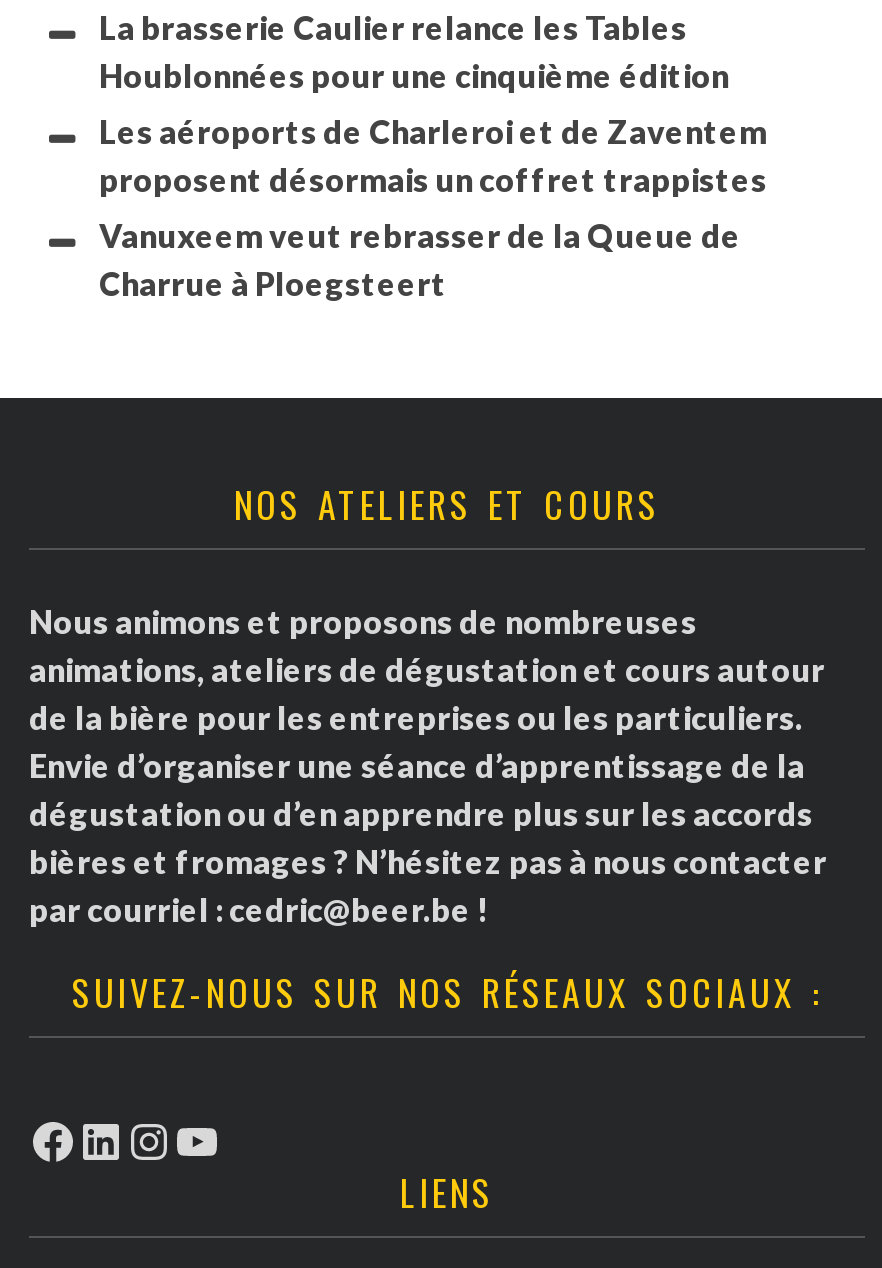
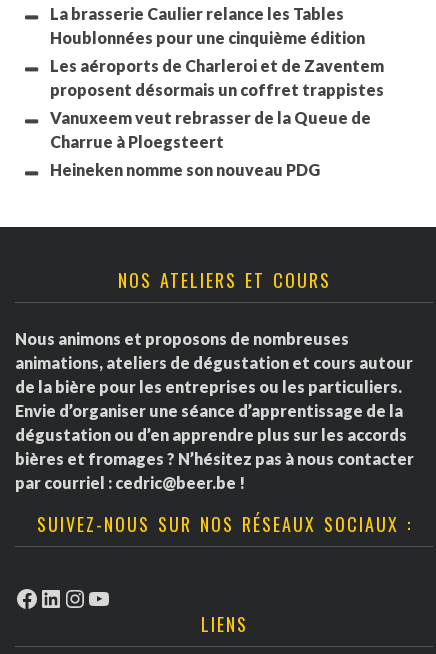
+ Heineken nomme son nouveau PDG
